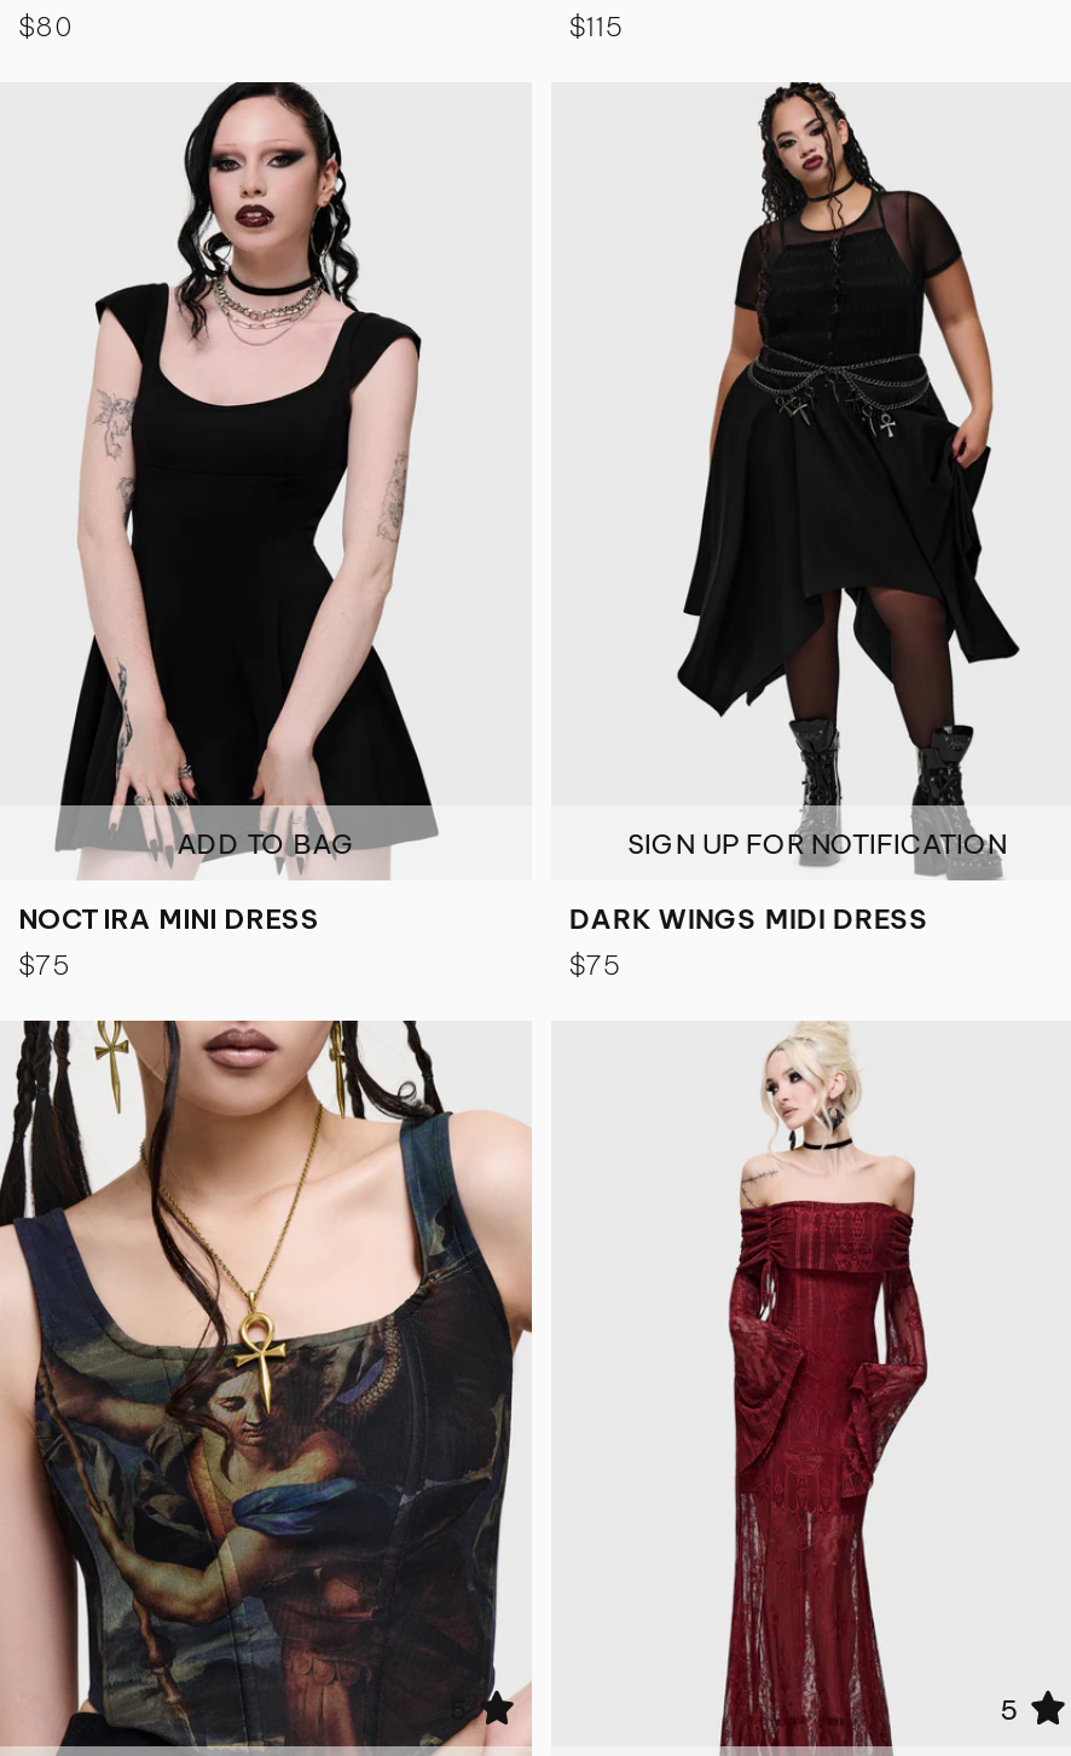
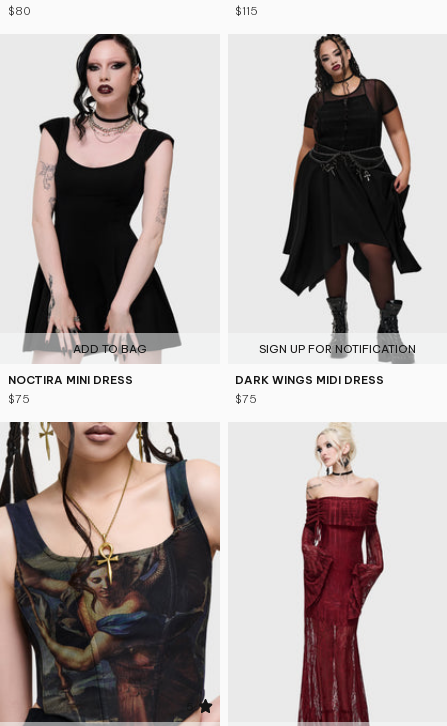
- 5
